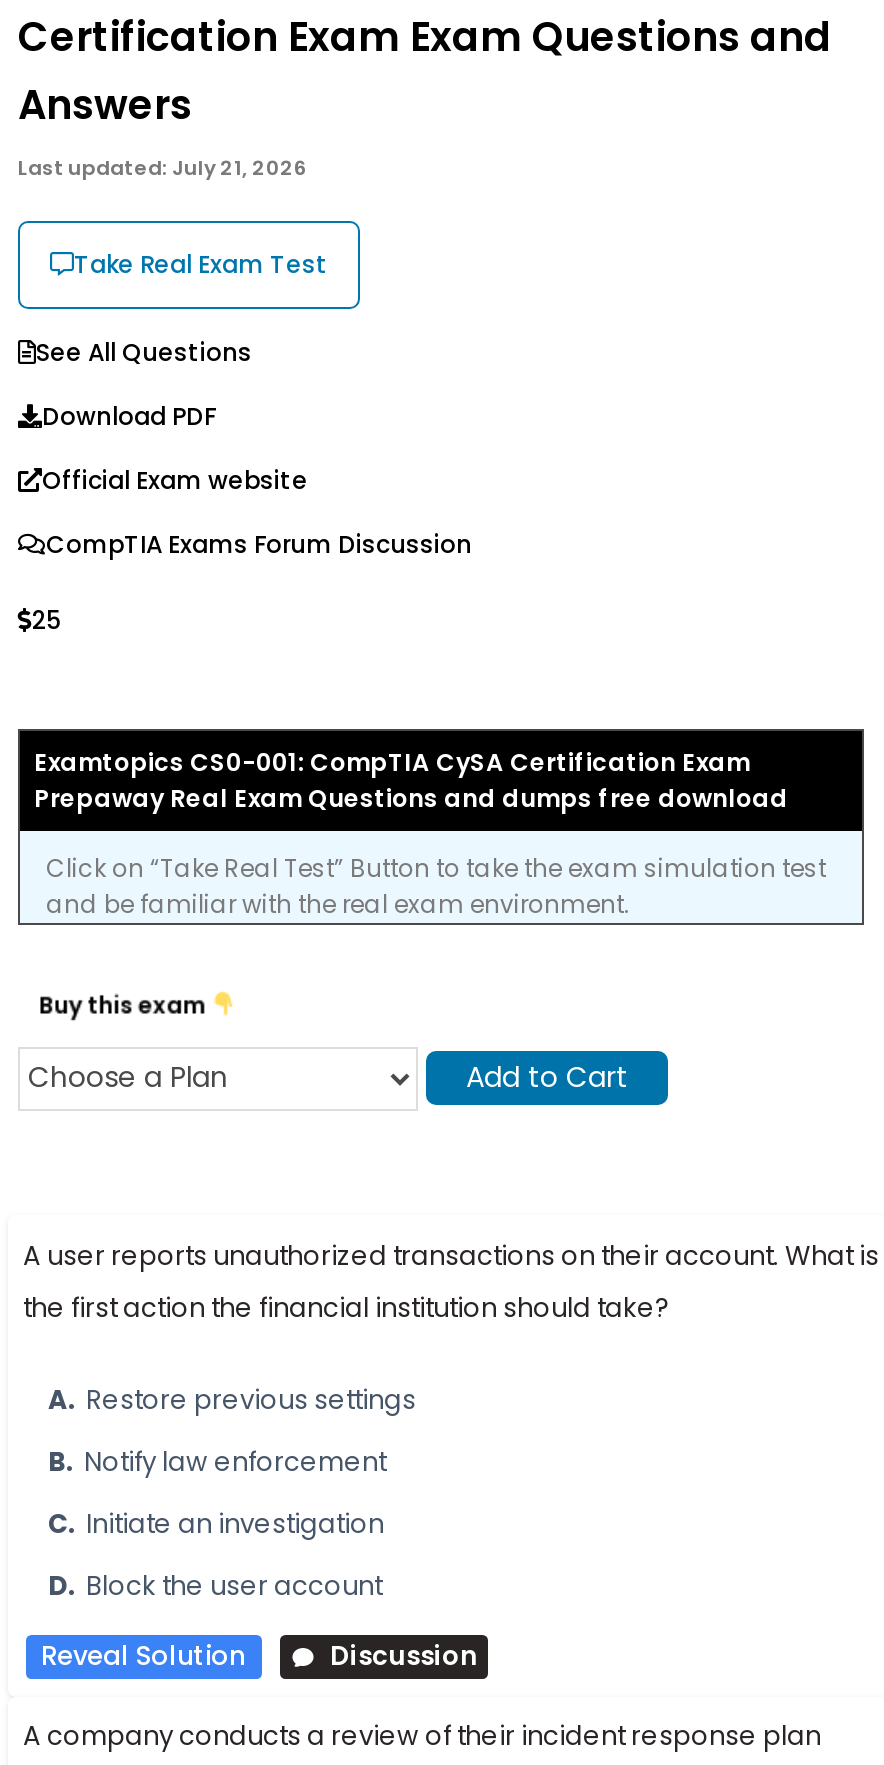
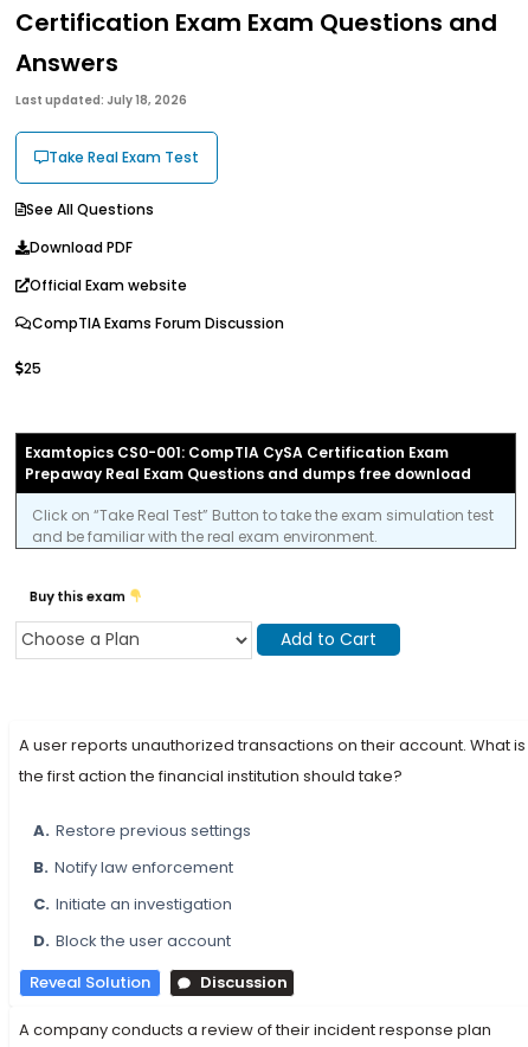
- Last updated: July 21, 2026
+ Last updated: July 18, 2026
